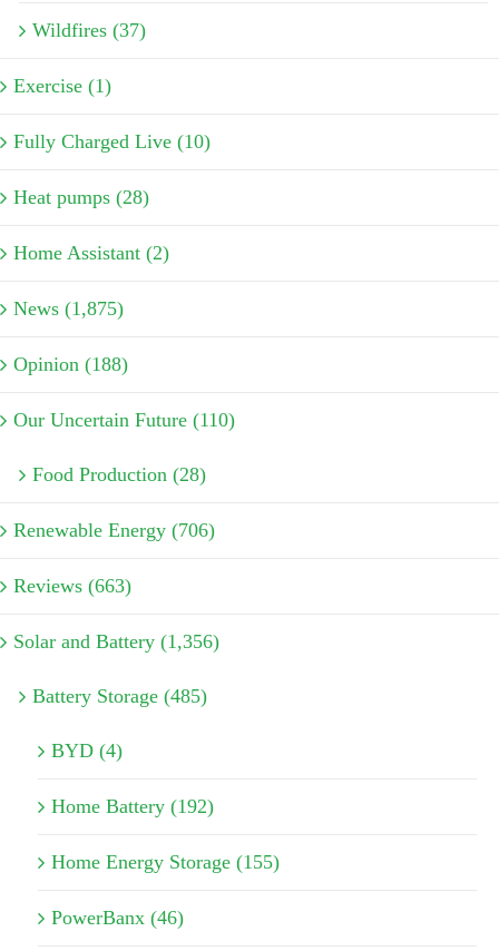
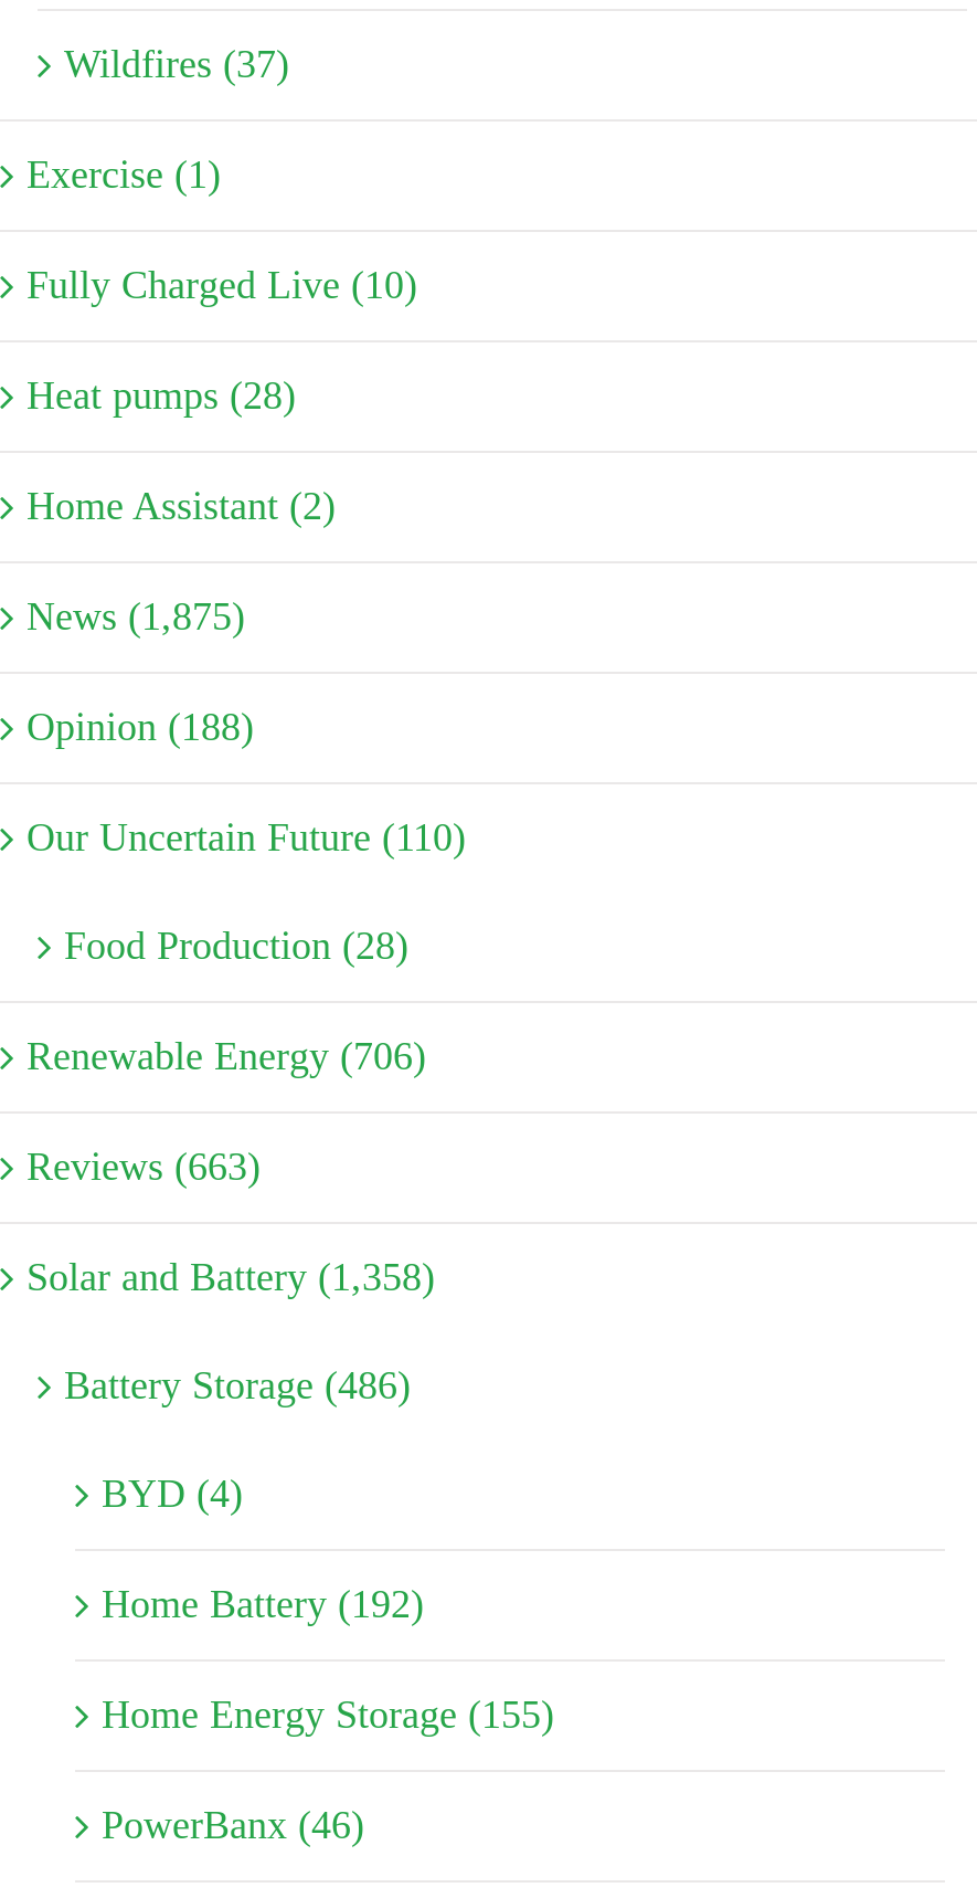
- Solar and Battery (1,356)
+ Solar and Battery (1,358)

- Battery Storage (485)
+ Battery Storage (486)
